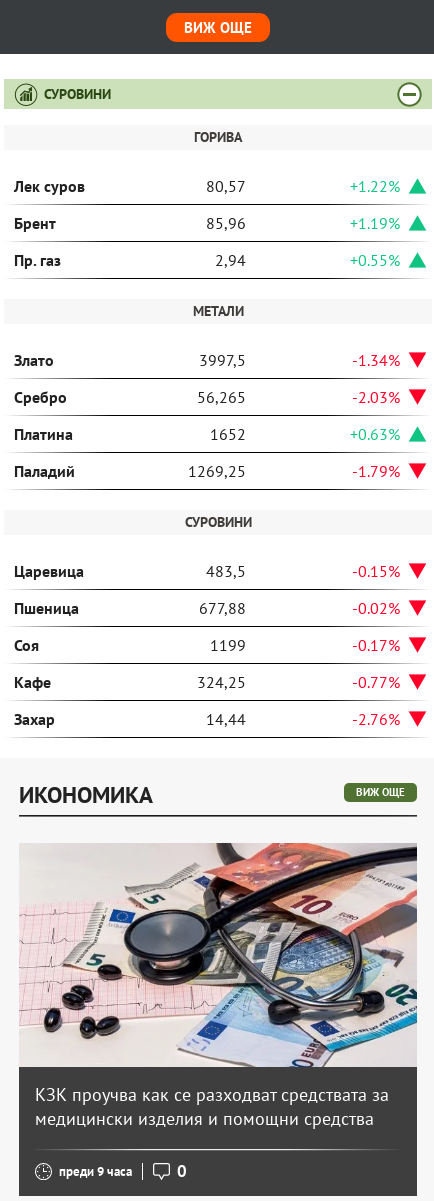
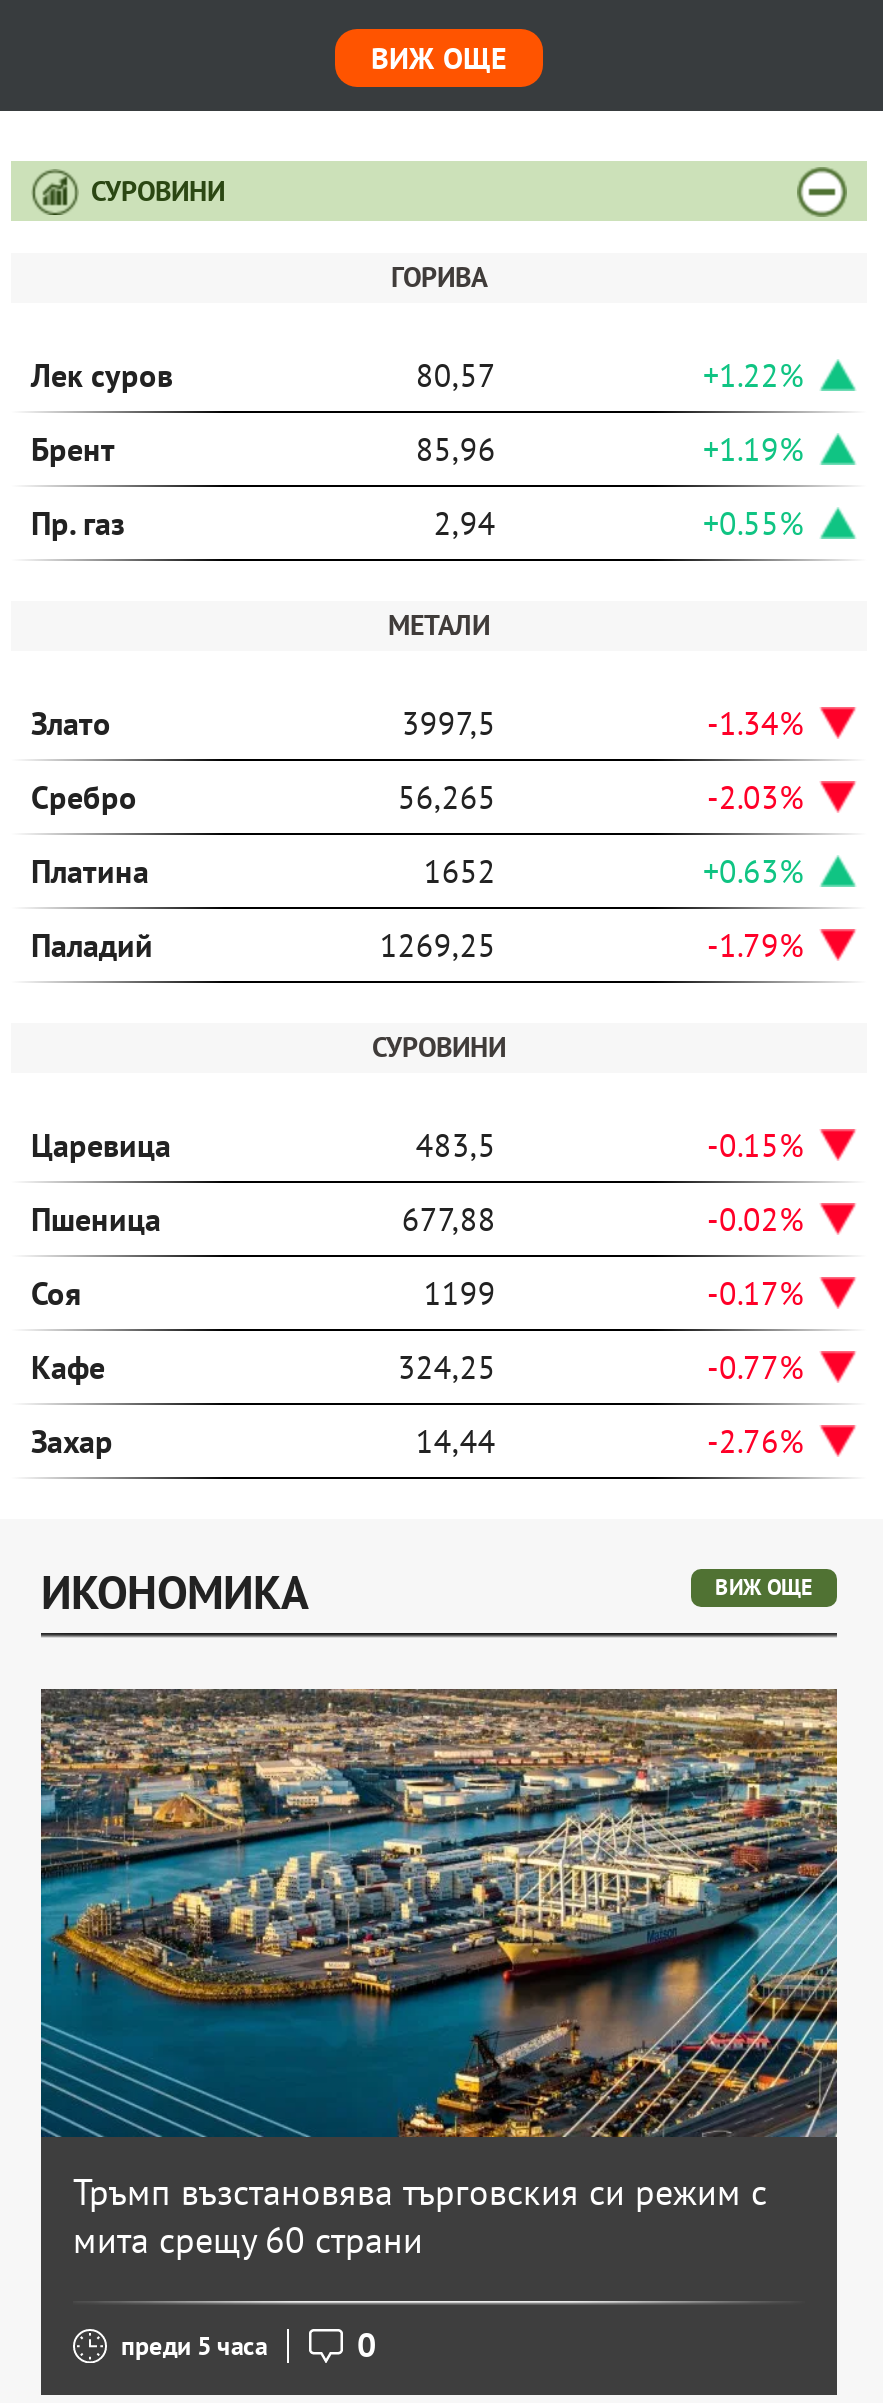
- [image]
- КЗК проучва как се разходват средствата за
- медицински изделия и помощни средства
+ [image]
+ Тръмп възстановява търговския си режим с
+ мита срещу 60 страни

- преди 9 часа
+ преди 5 часа
